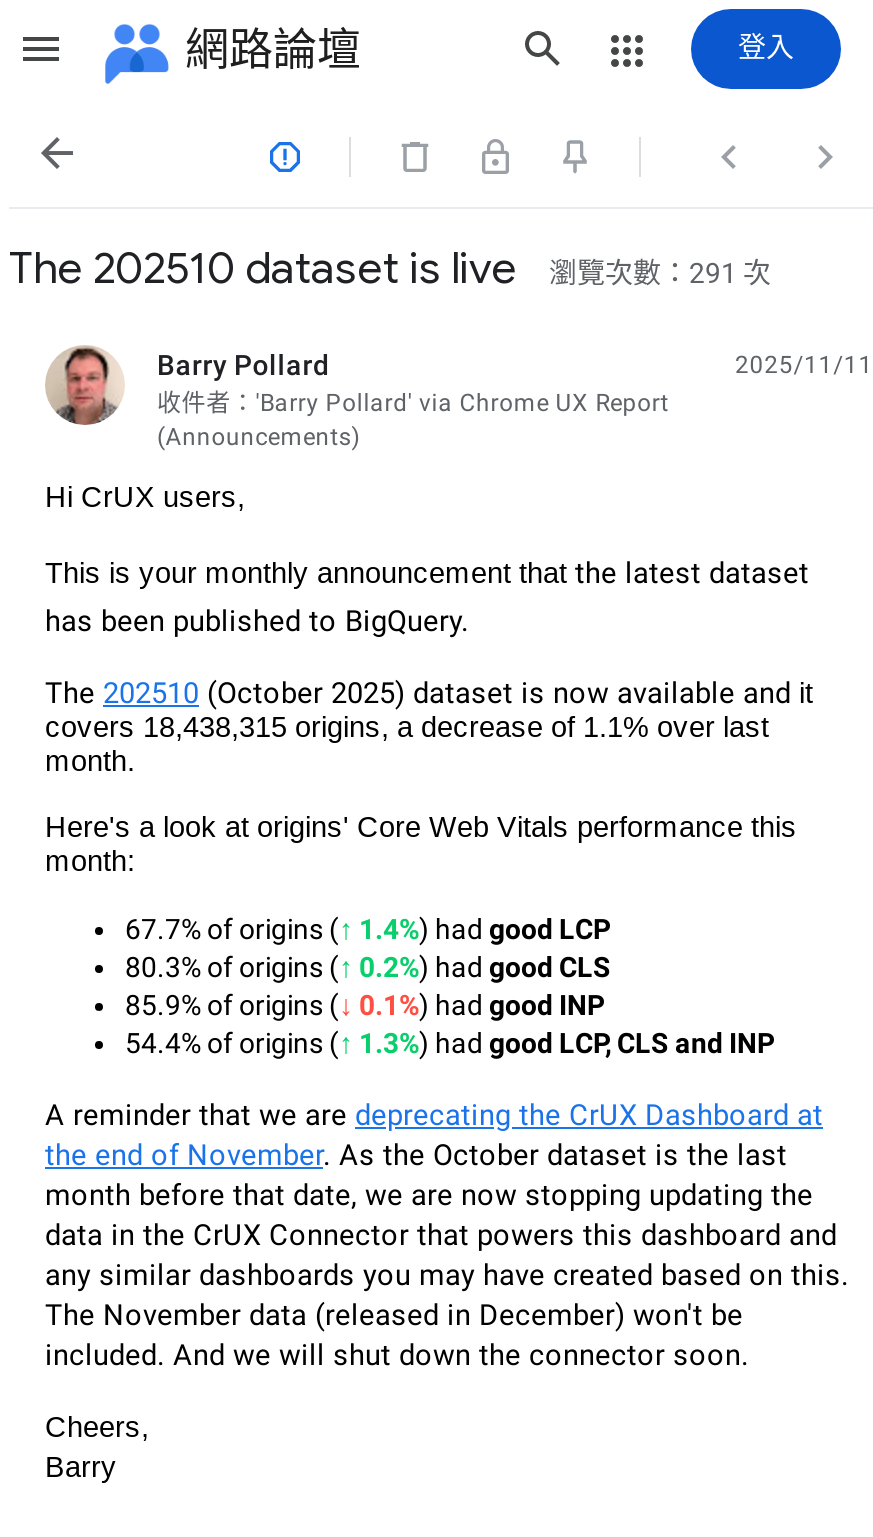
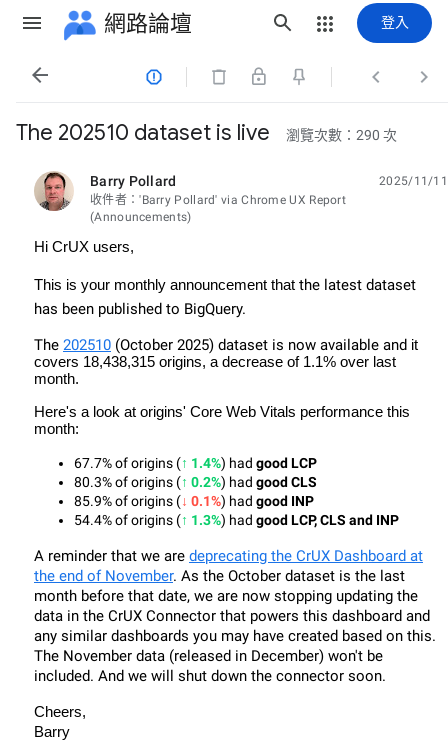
- The 202510 dataset is live 瀏覽次數：291 次
+ The 202510 dataset is live 瀏覽次數：290 次
